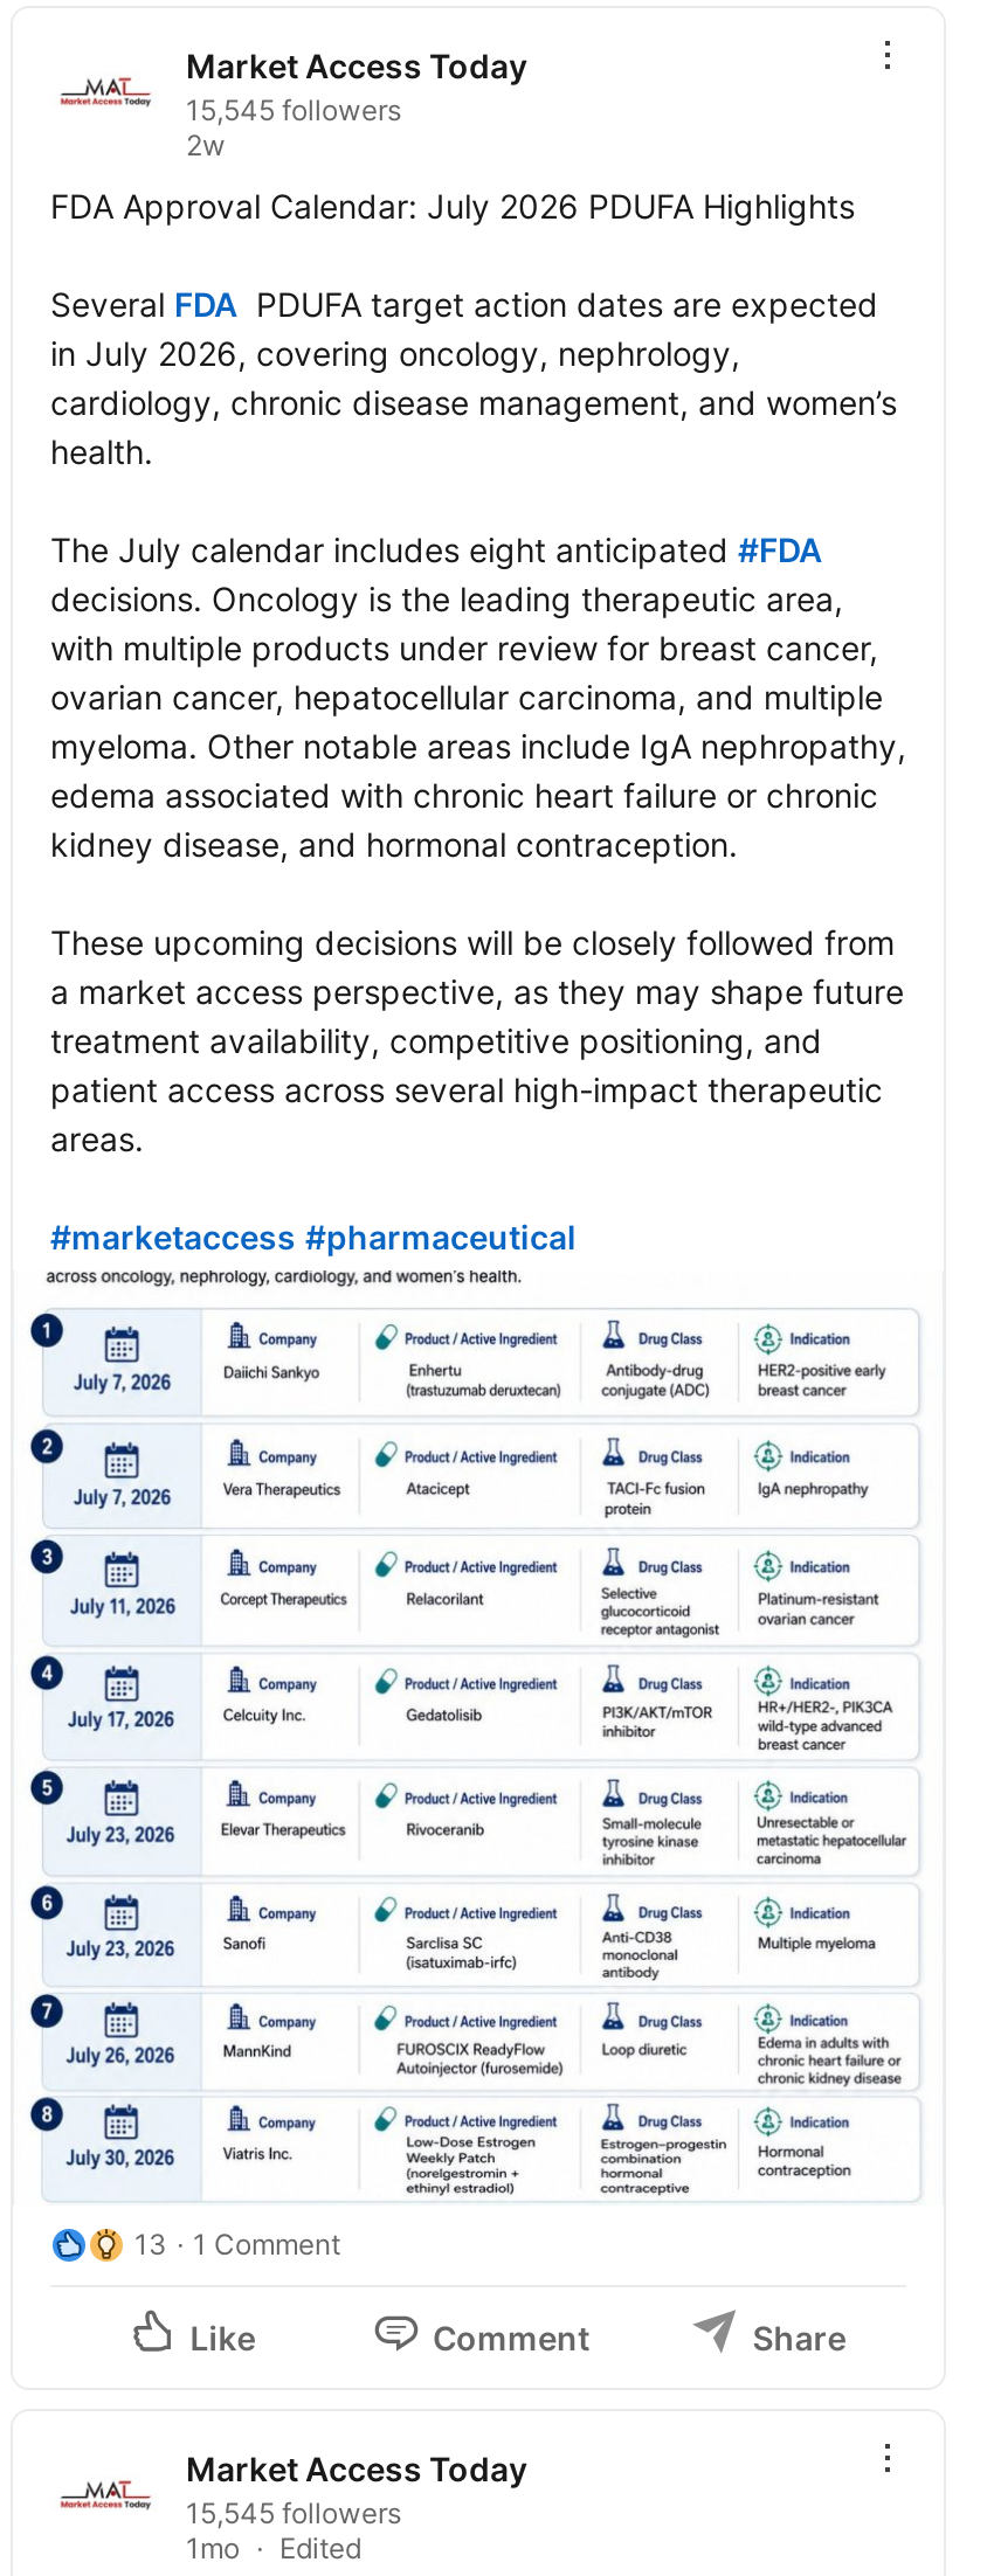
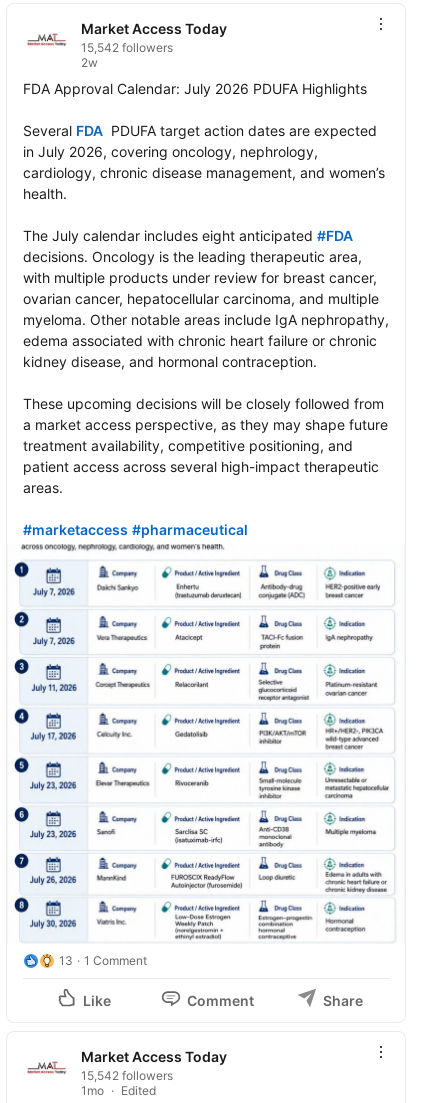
- 15,545 followers
+ 15,542 followers

- 15,545 followers
+ 15,542 followers
